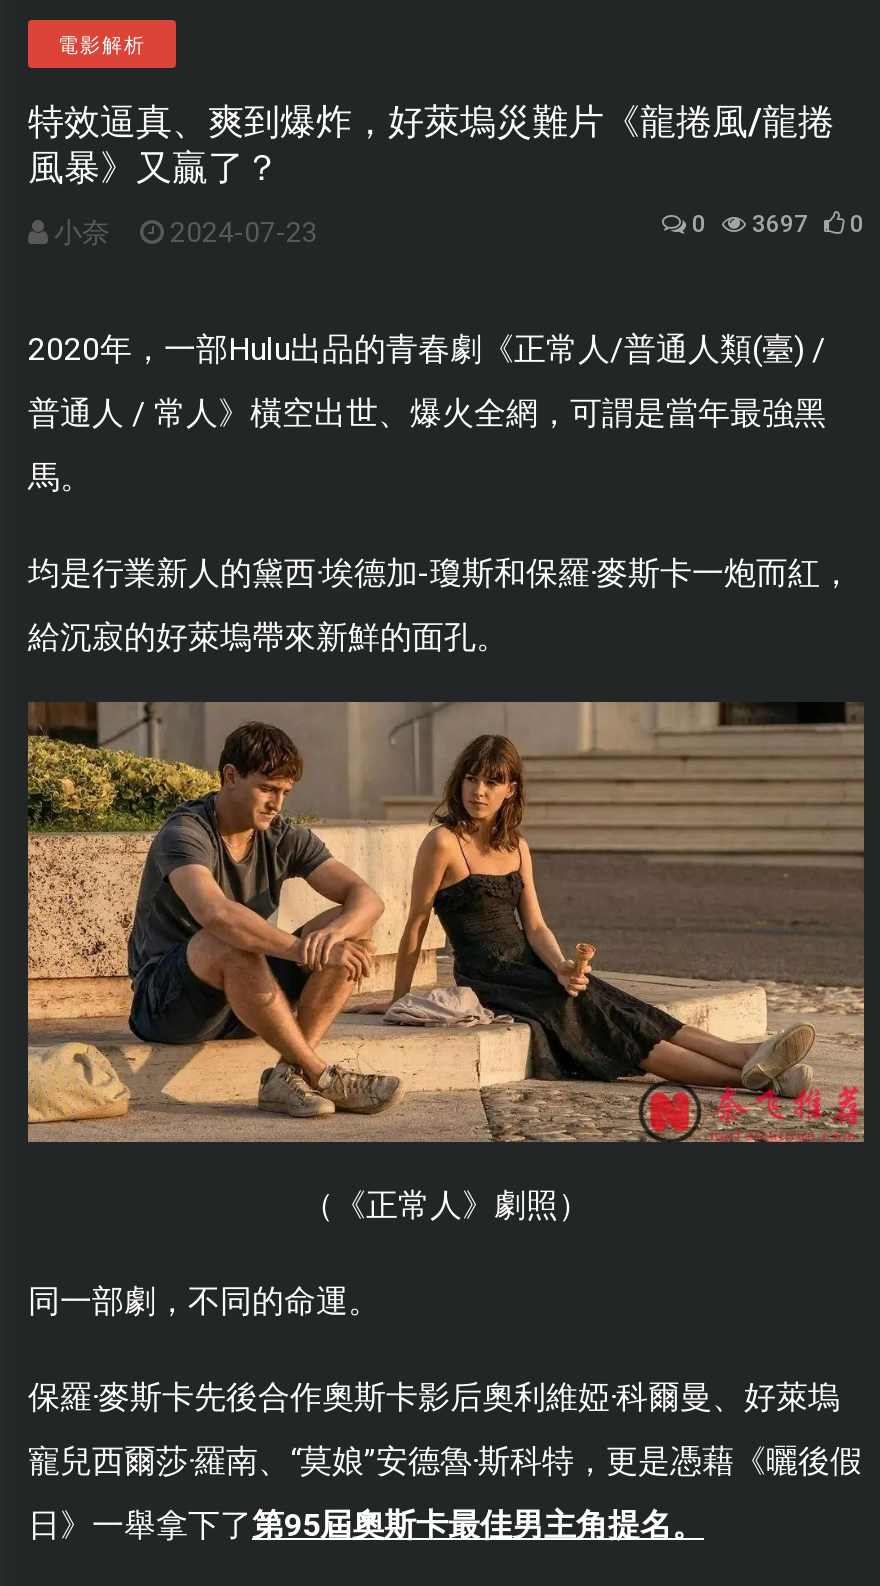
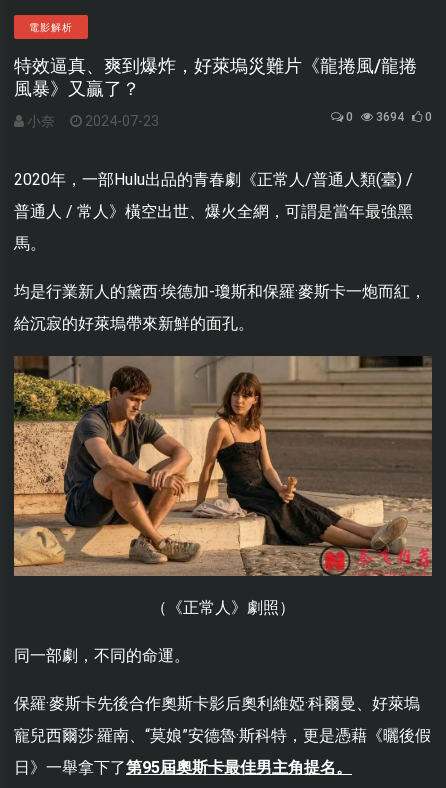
- 0 3697 0
+ 0 3694 0
